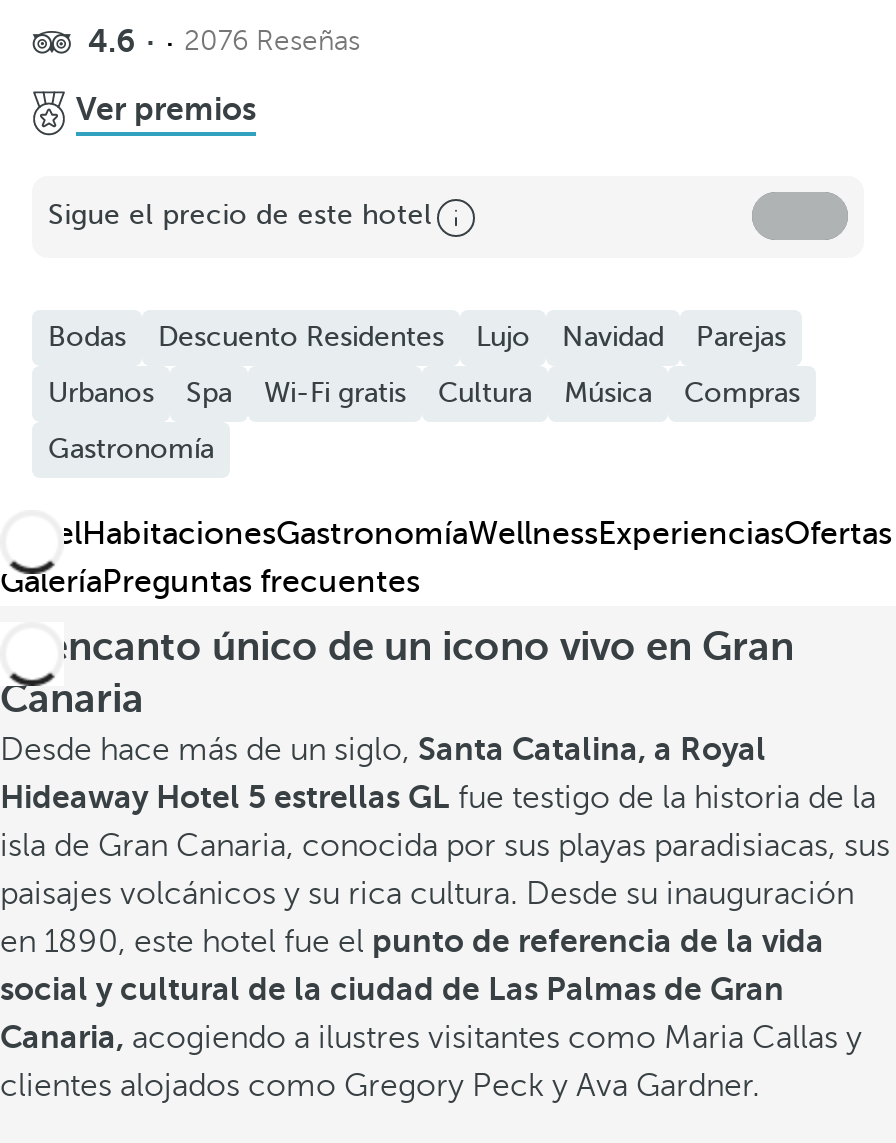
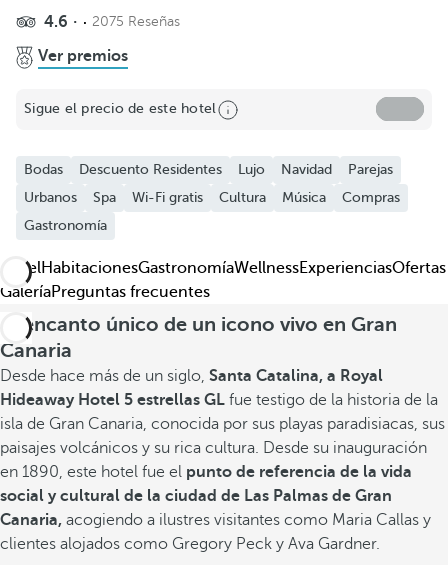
- 4.6 2076 Reseñas
+ 4.6 2075 Reseñas
